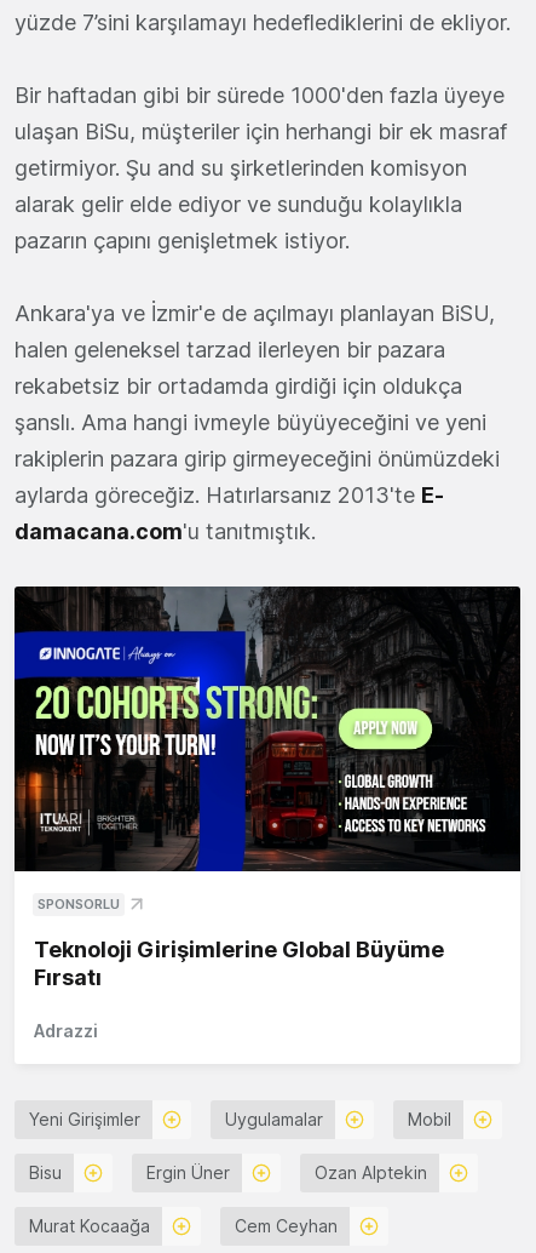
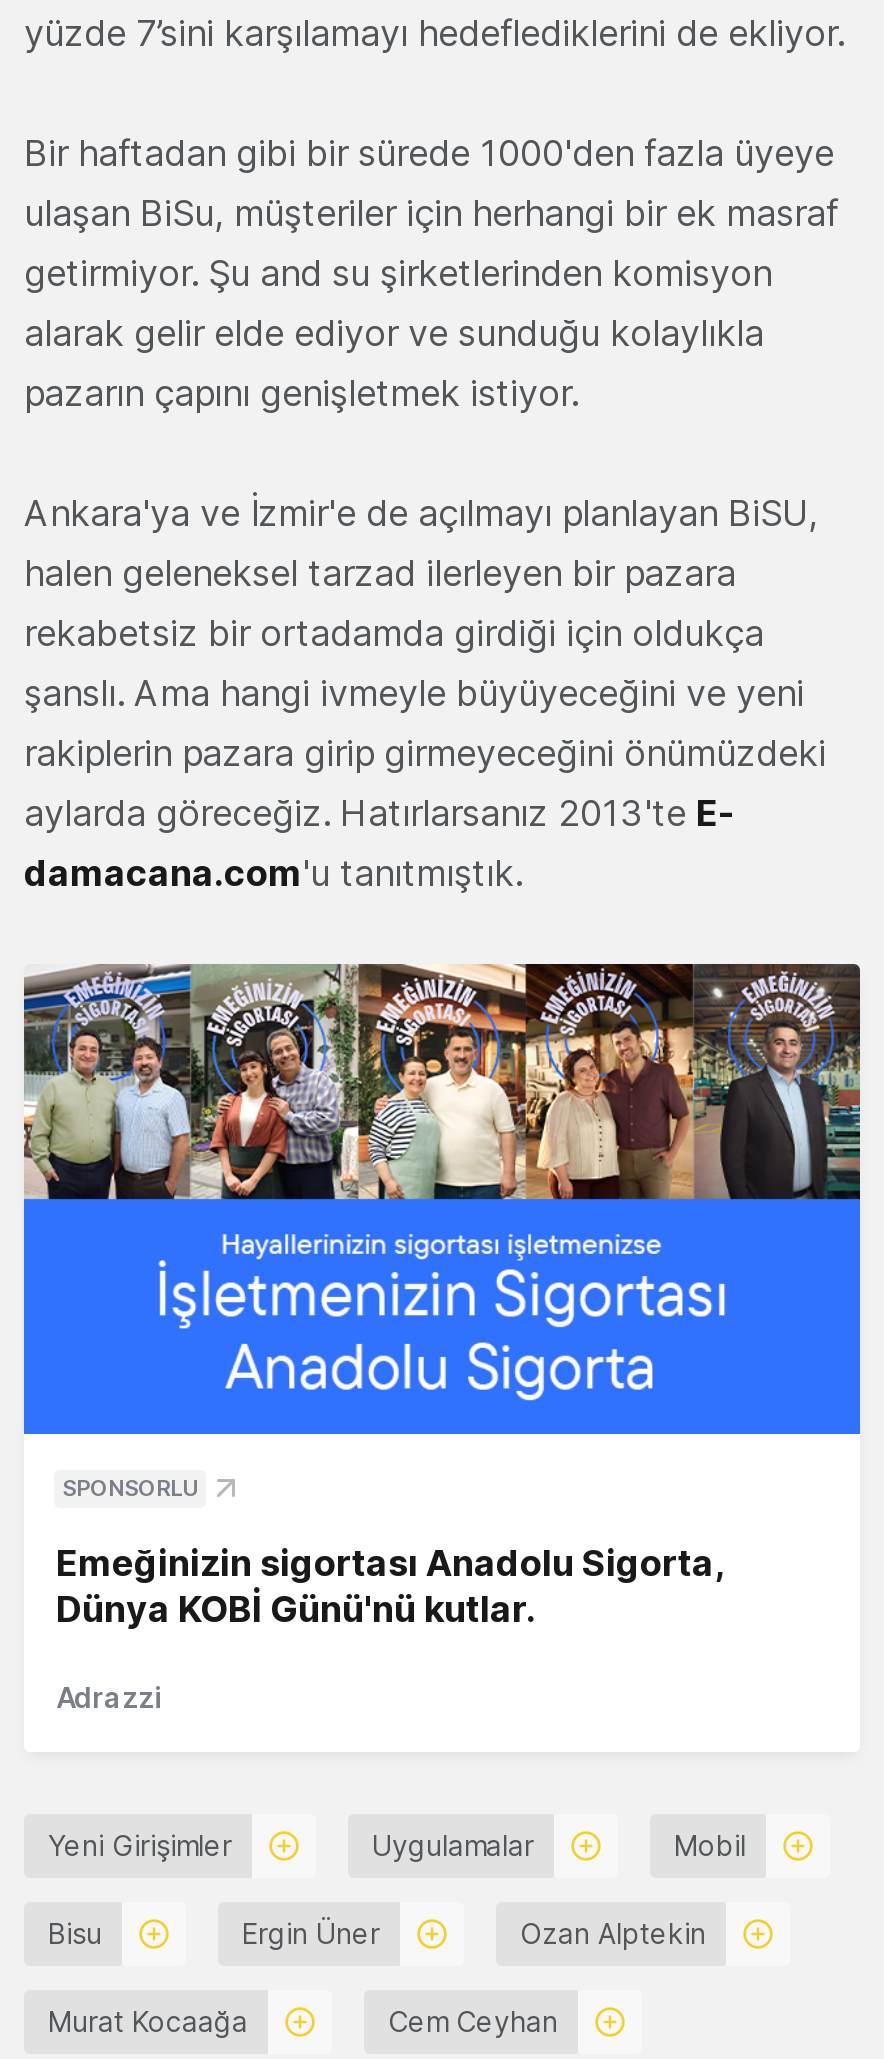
- [image]
+ [image]

- Teknoloji Girişimlerine Global Büyüme
- Fırsatı
+ Emeğinizin sigortası Anadolu Sigorta,
+ Dünya KOBİ Günü'nü kutlar.
